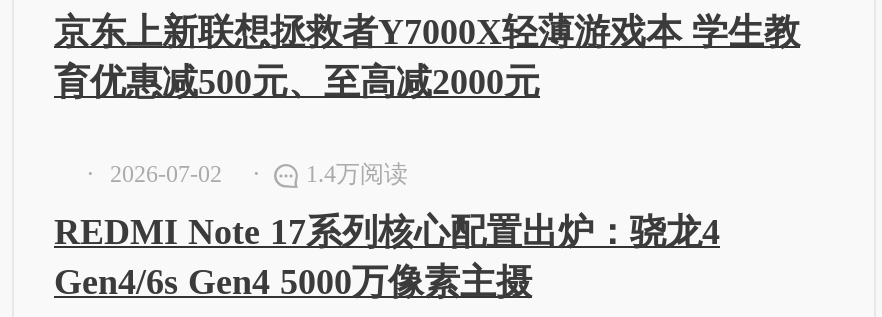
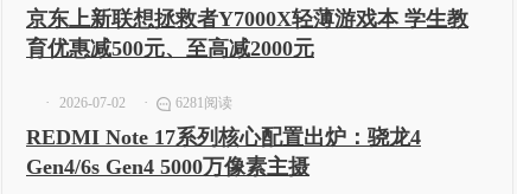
- 1.4万阅读
+ 6281阅读
